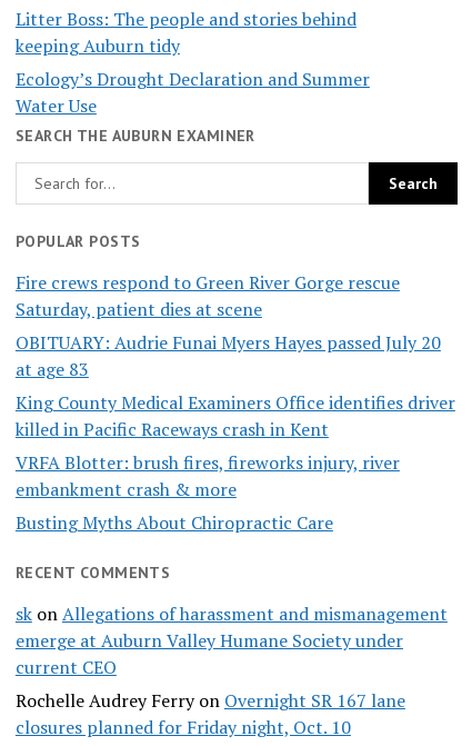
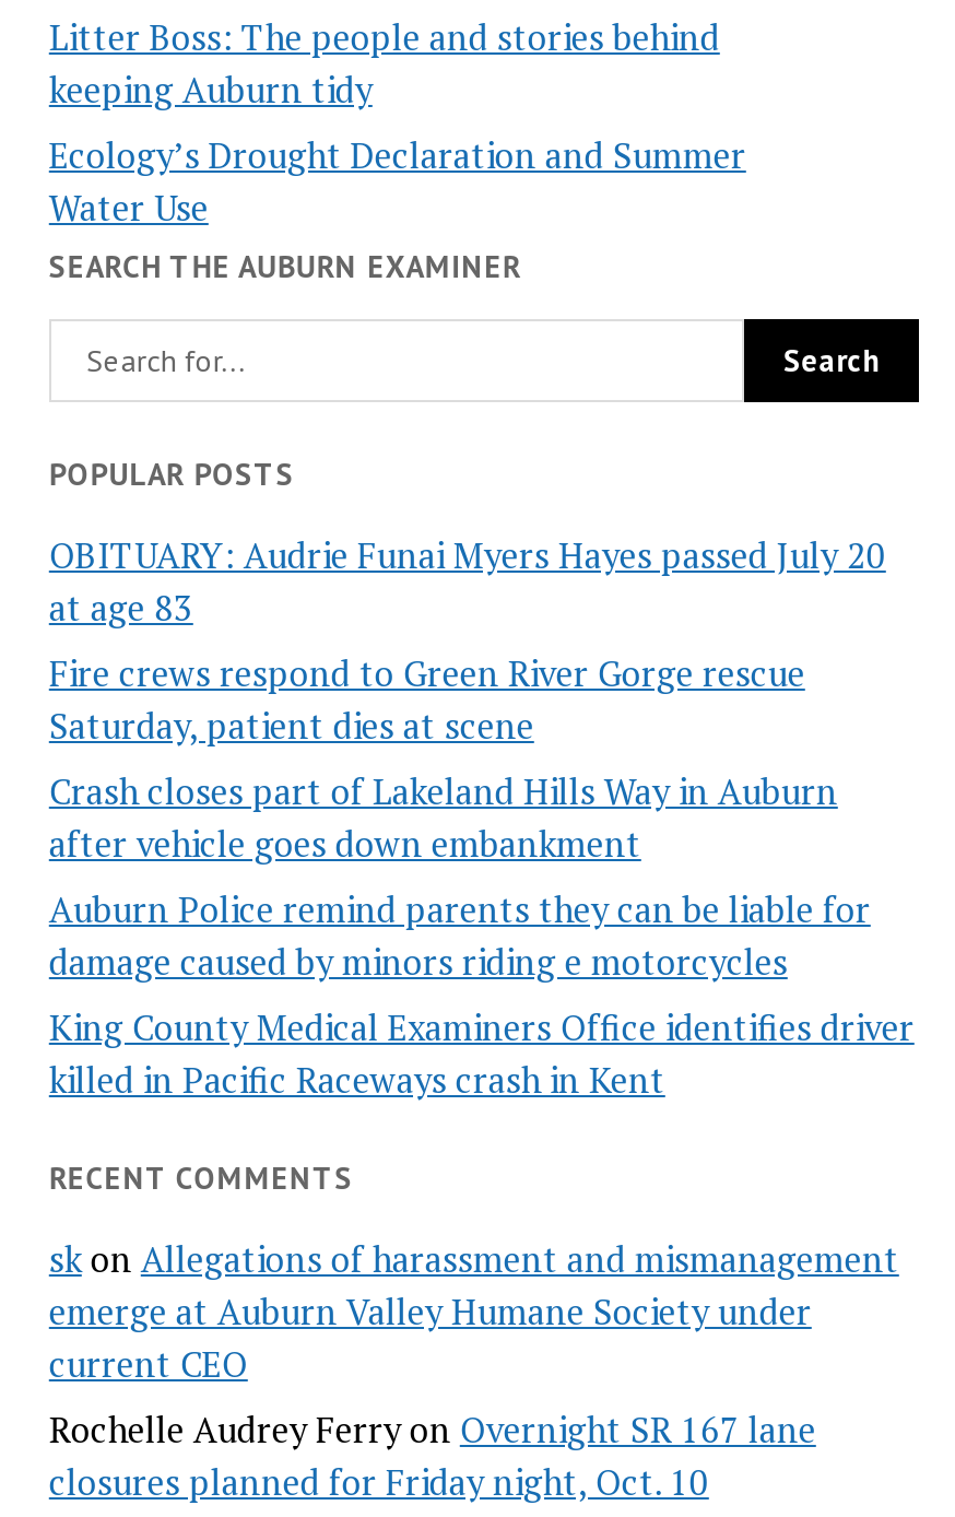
moved down: Fire crews respond to Green River Gorge rescue | Saturday, patient dies at scene

+ Crash closes part of Lakeland Hills Way in Auburn
+ after vehicle goes down embankment
+ Auburn Police remind parents they can be liable for
+ damage caused by minors riding e motorcycles

moved up: OBITUARY: Audrie Funai Myers Hayes passed July 20 | at age 83

moved down: King County Medical Examiners Office identifies driver | killed in Pacific Raceways crash in Kent

- VRFA Blotter: brush fires, fireworks injury, river
- embankment crash & more
- Busting Myths About Chiropractic Care
